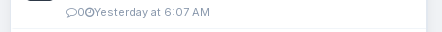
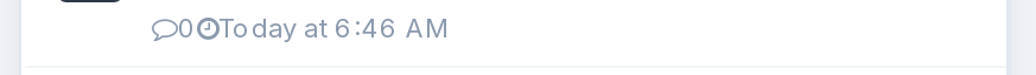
- Yesterday at 6:07 AM
+ Today at 6:46 AM
